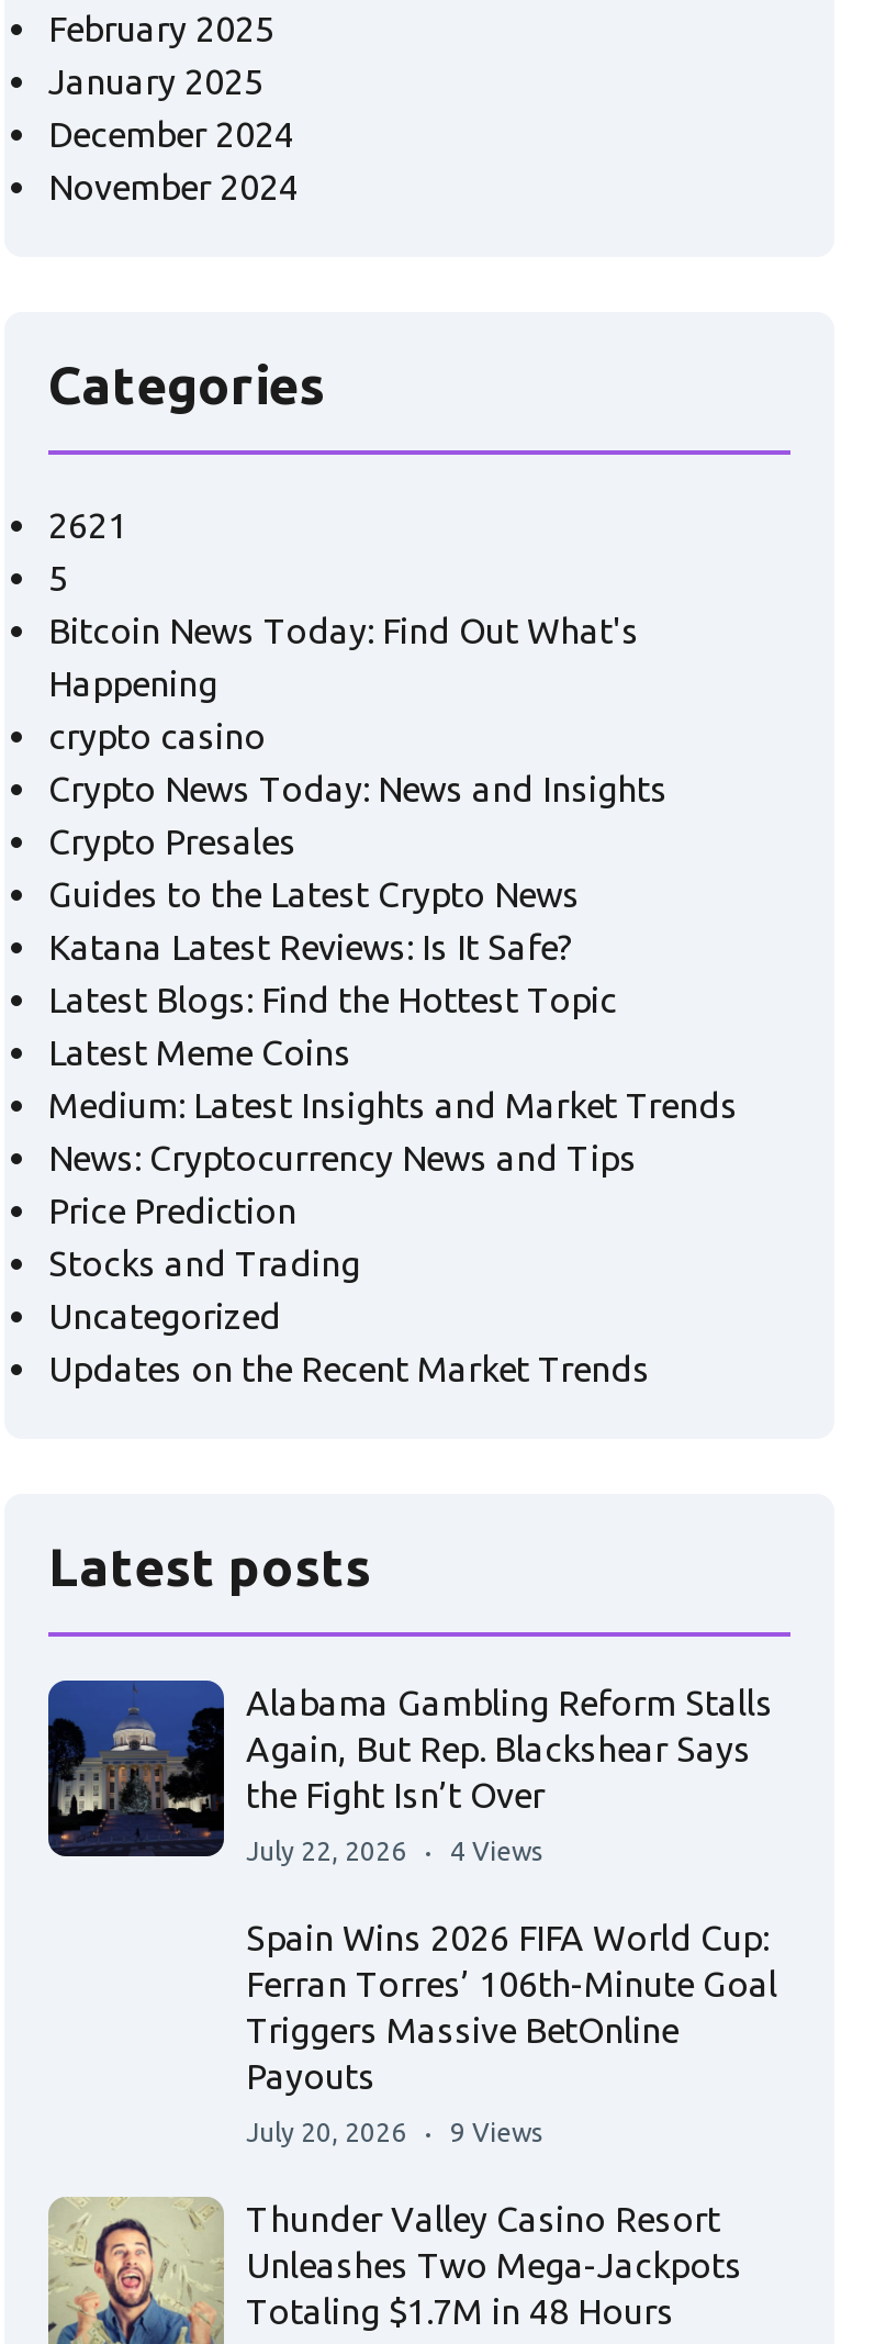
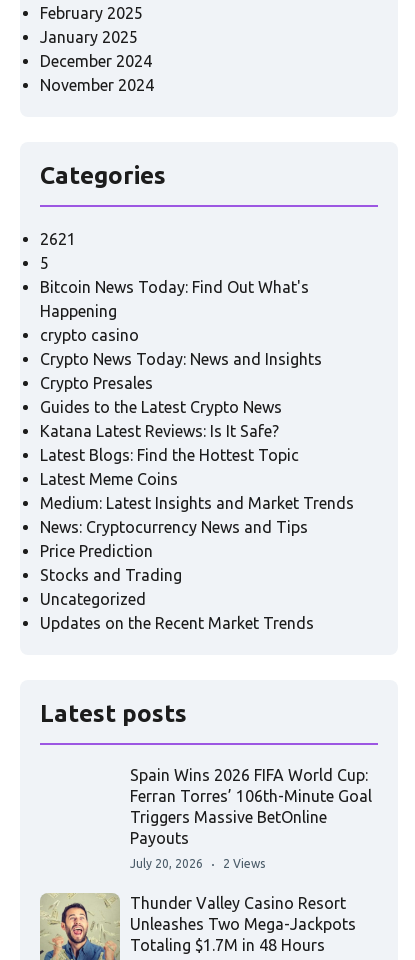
- [image]
- Alabama Gambling Reform Stalls
- Again, But Rep. Blackshear Says
- the Fight Isn’t Over
- July 22, 2026
- 4 Views

- July 20, 2026 9 Views
+ July 20, 2026 2 Views
